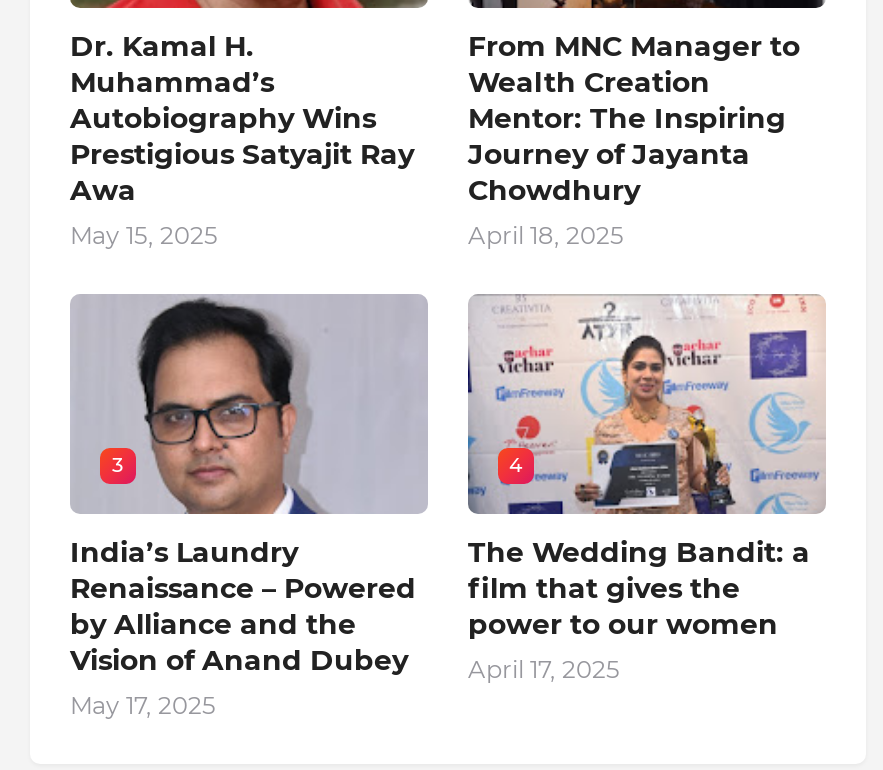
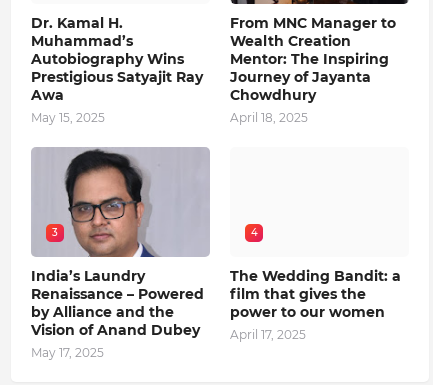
- [image]
